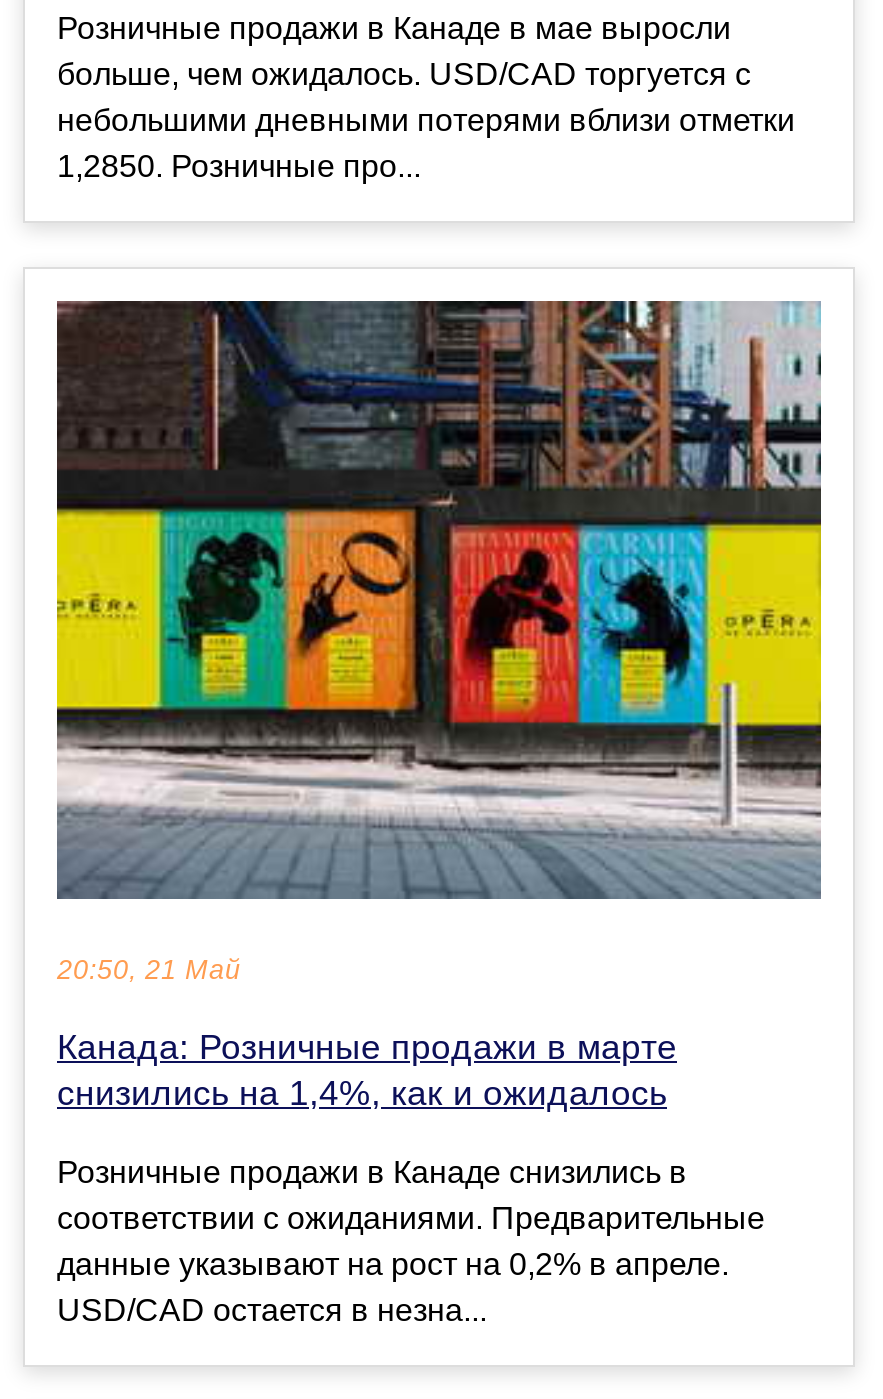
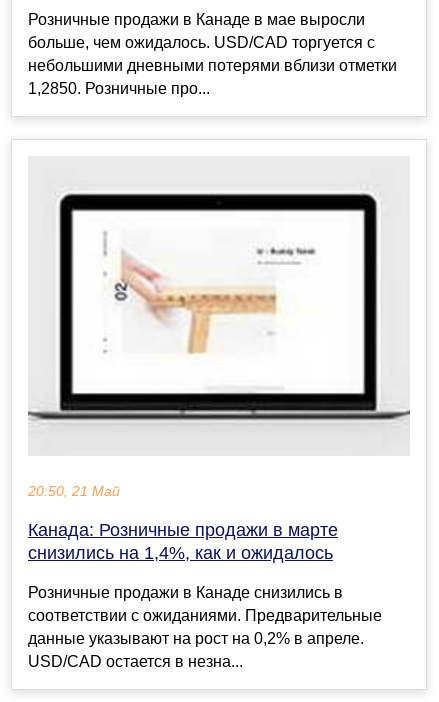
- [image]
+ [image]
